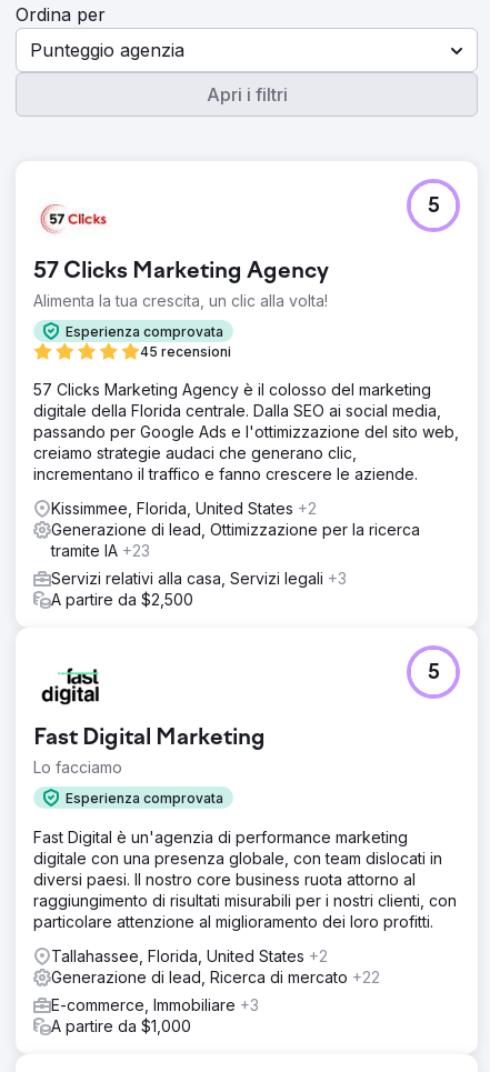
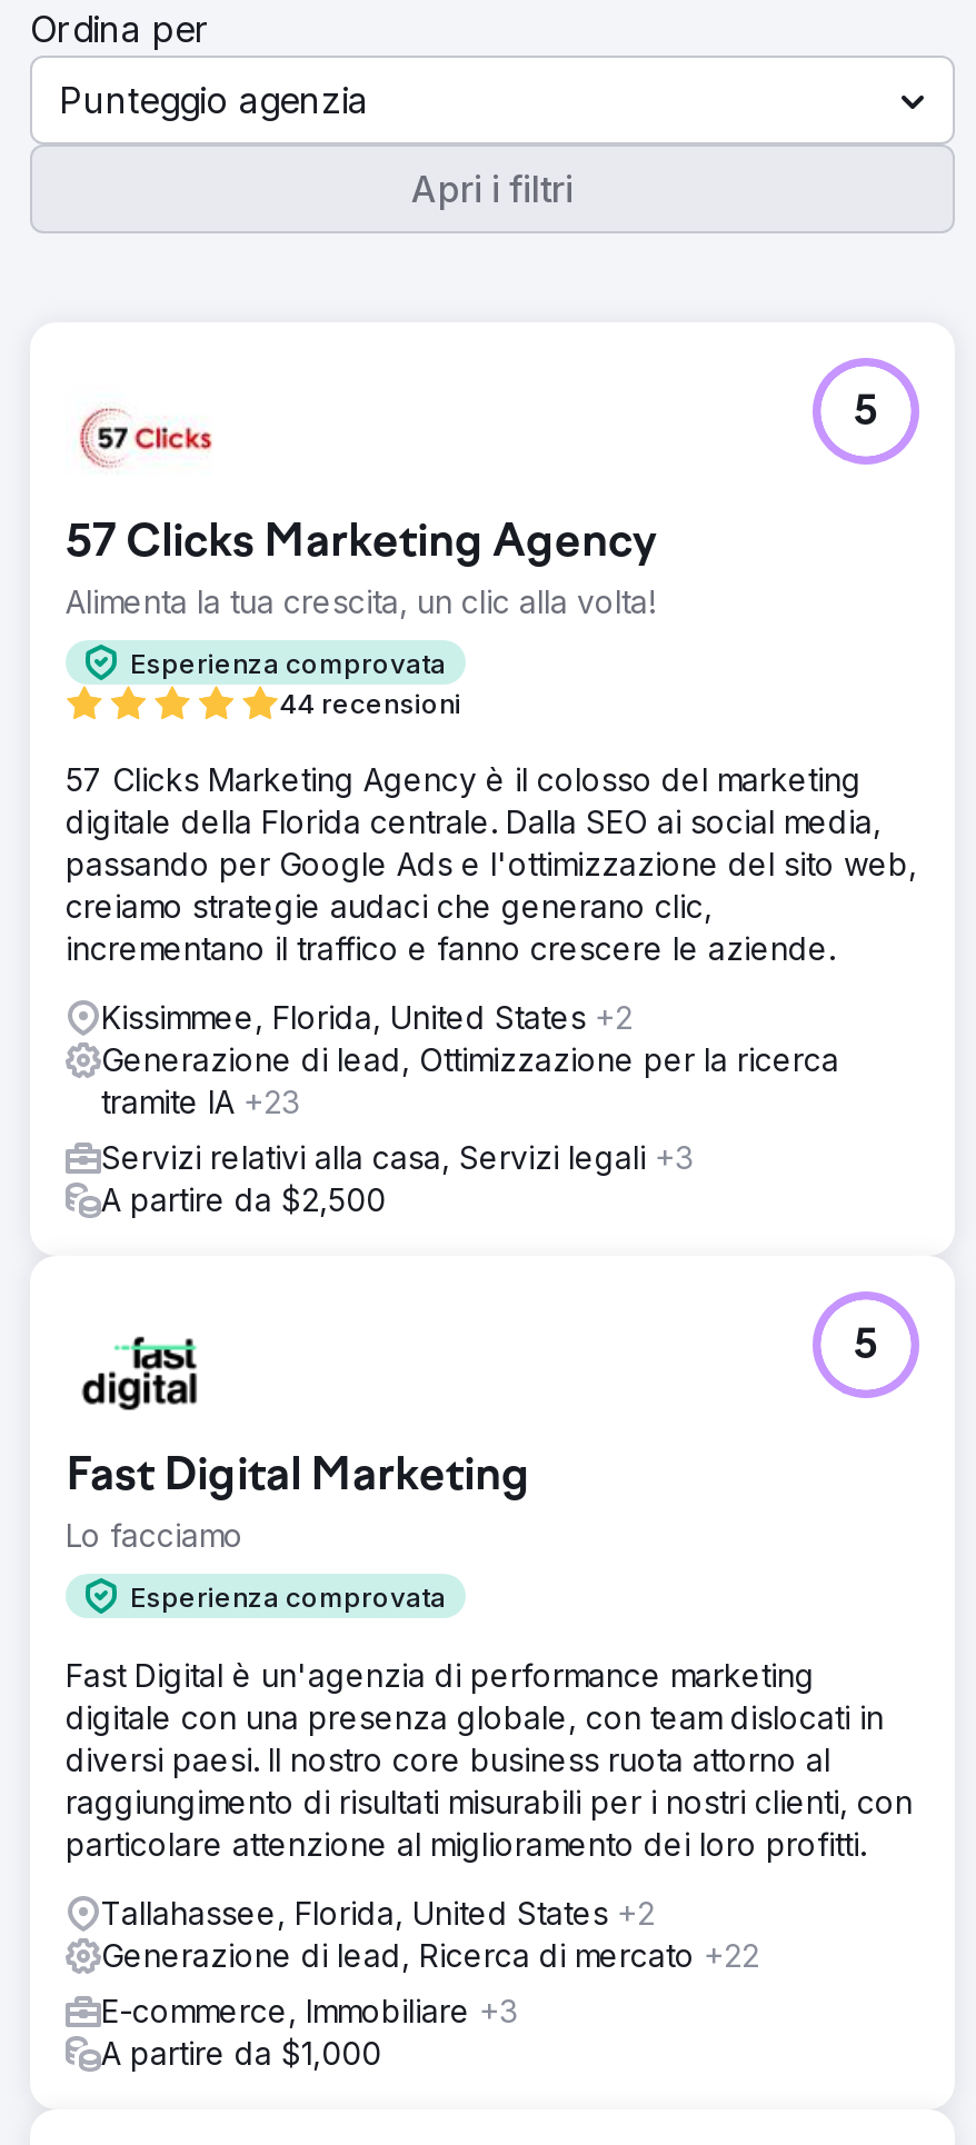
- 45 recensioni
+ 44 recensioni
